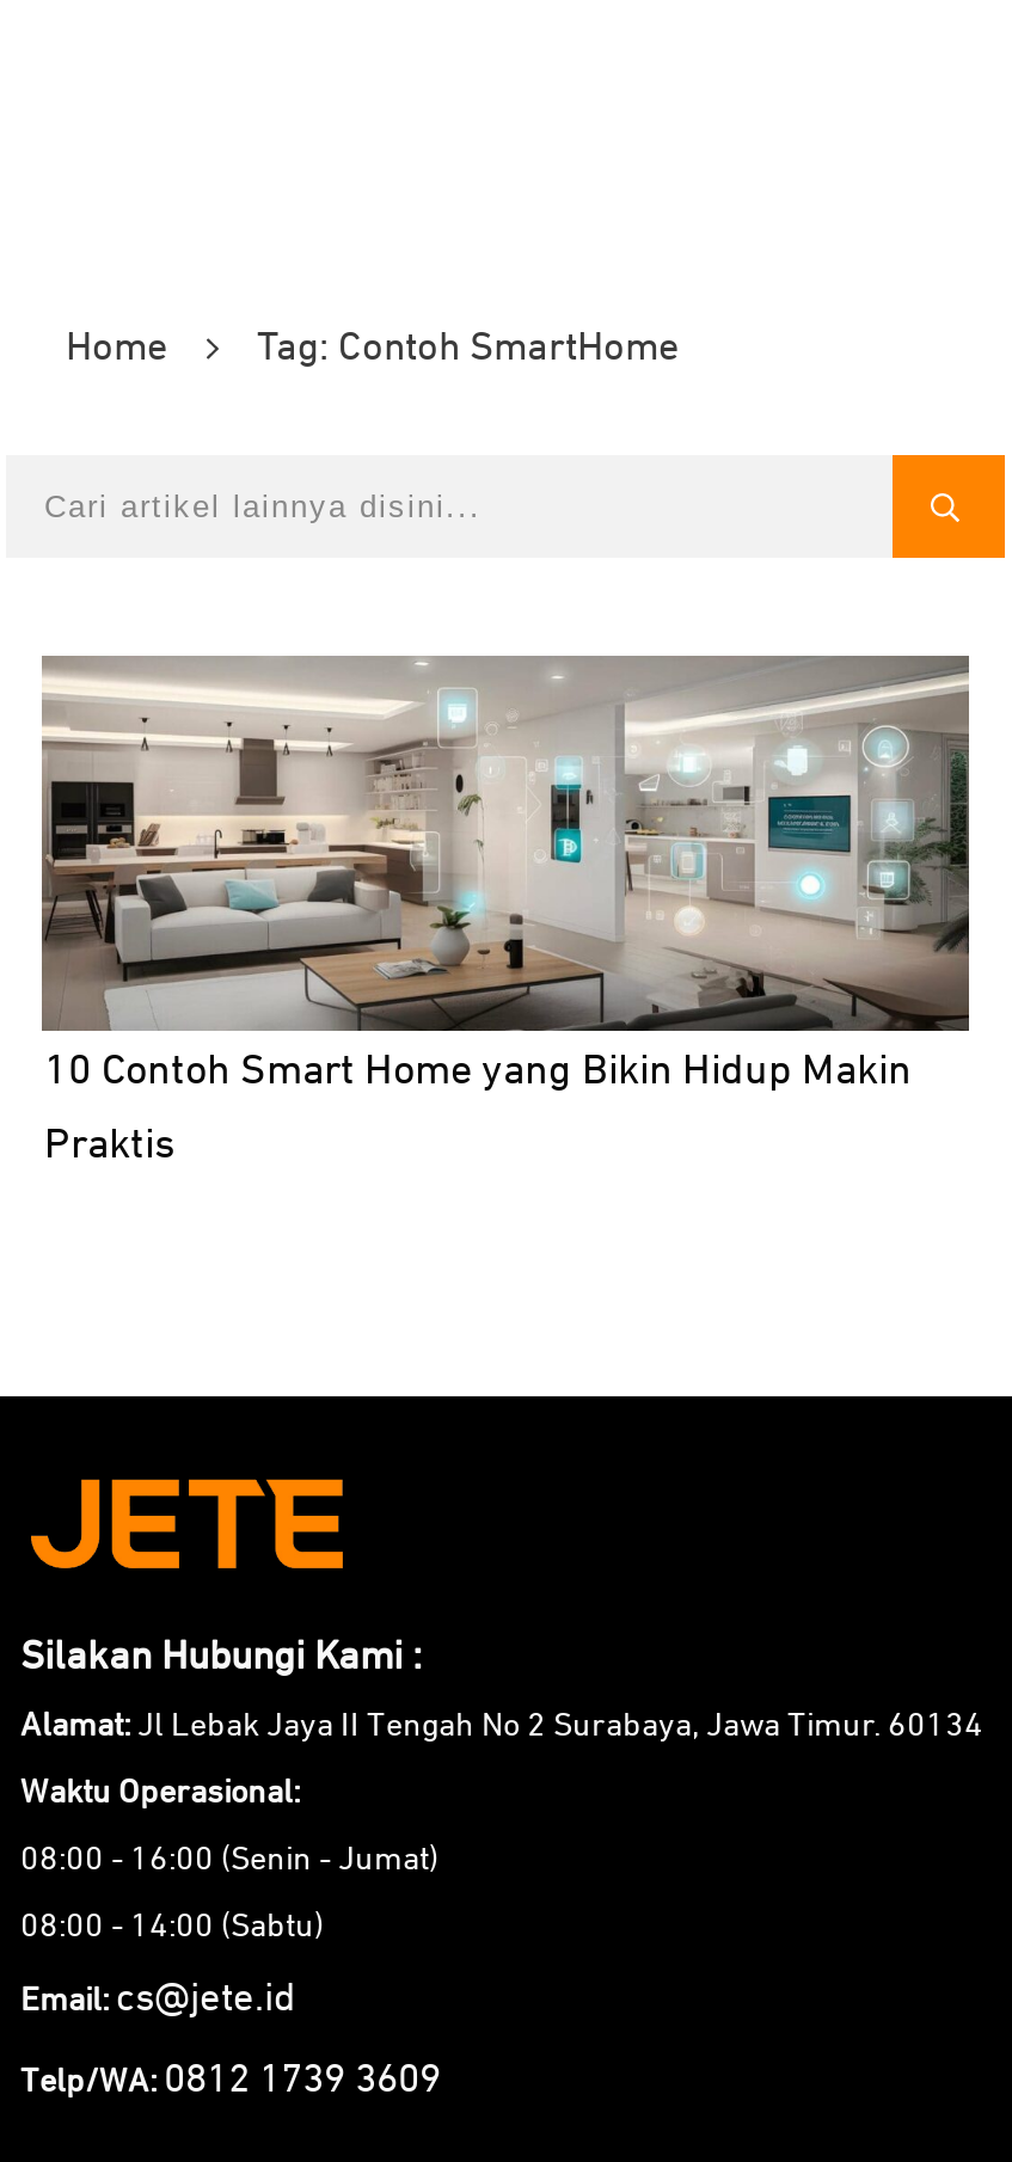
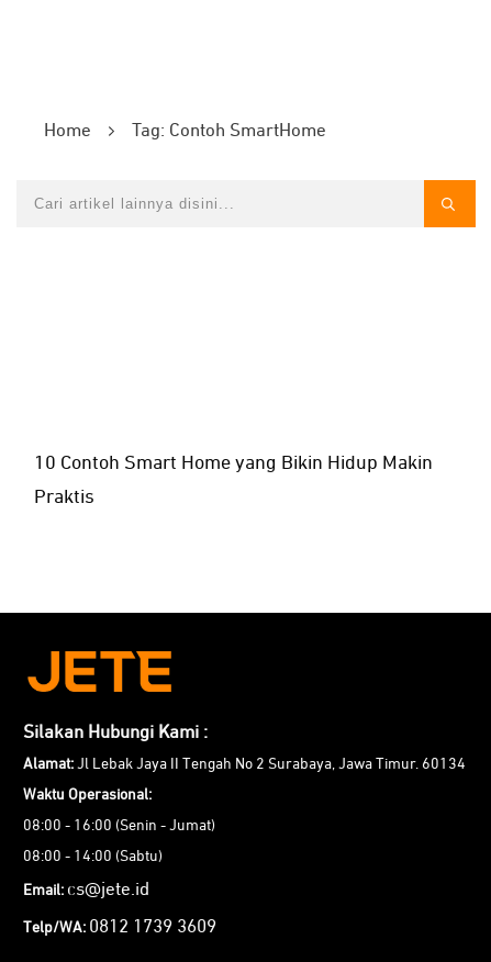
- [image]
